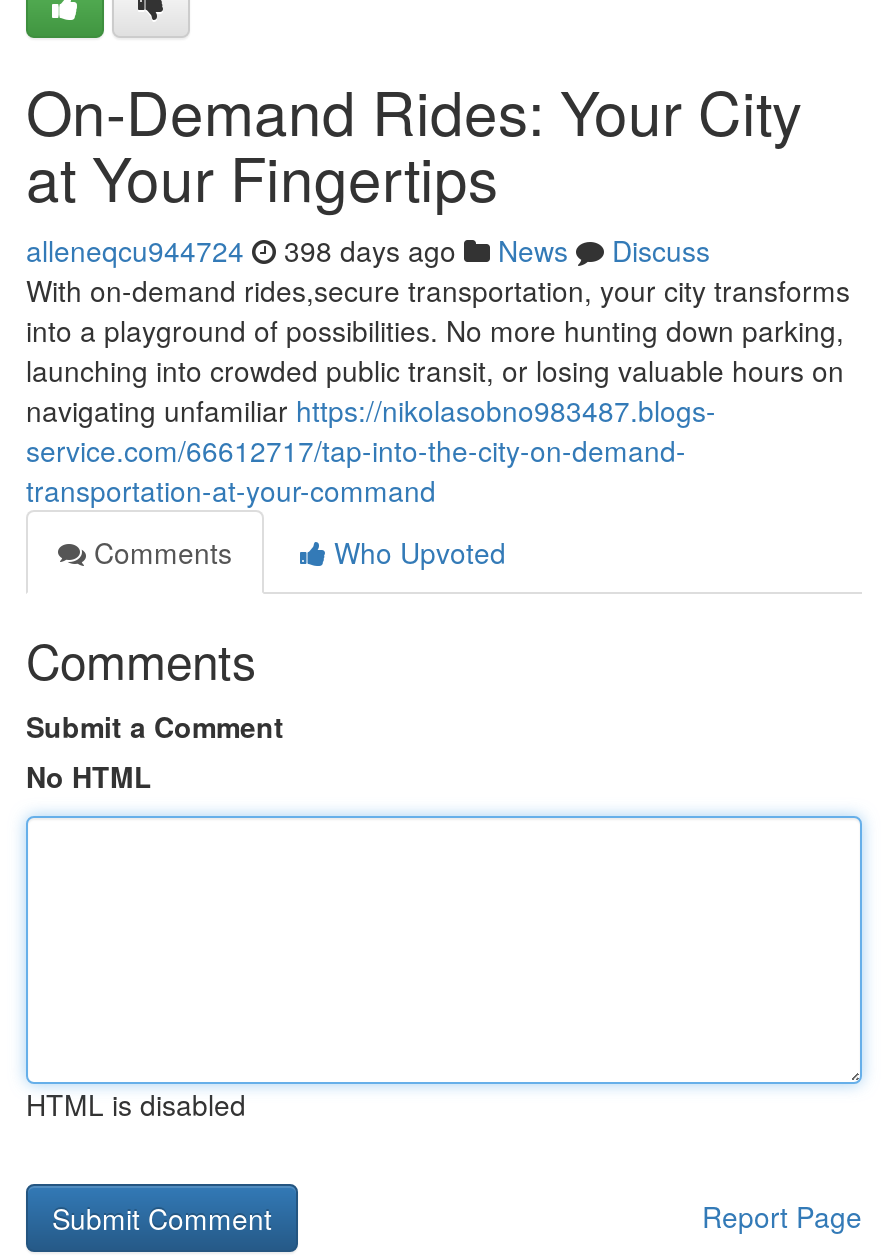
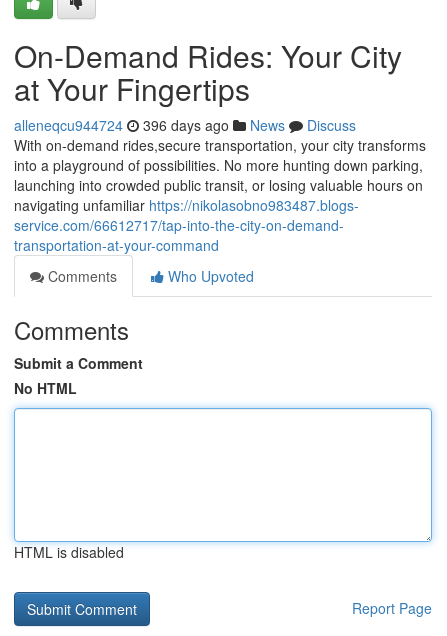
- alleneqcu944724 398 days ago News Discuss
+ alleneqcu944724 396 days ago News Discuss
